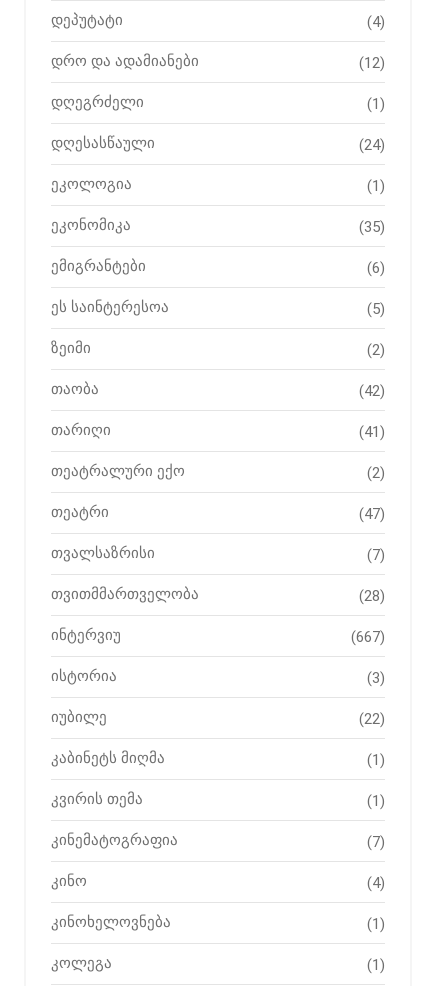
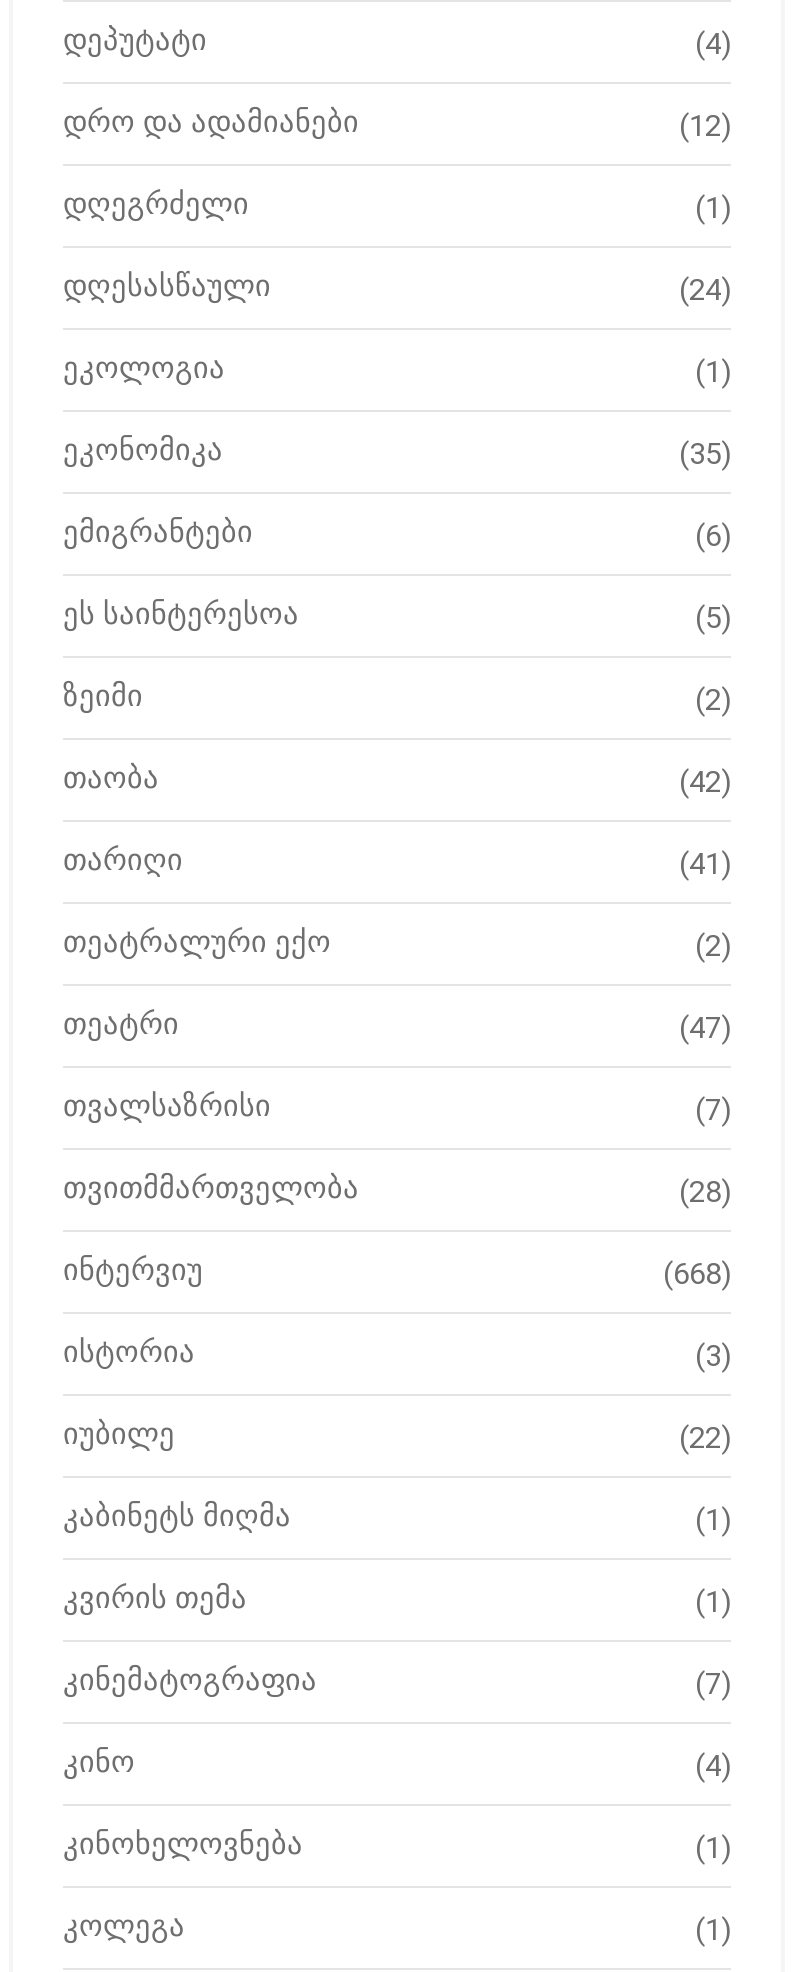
- (667)
+ (668)
